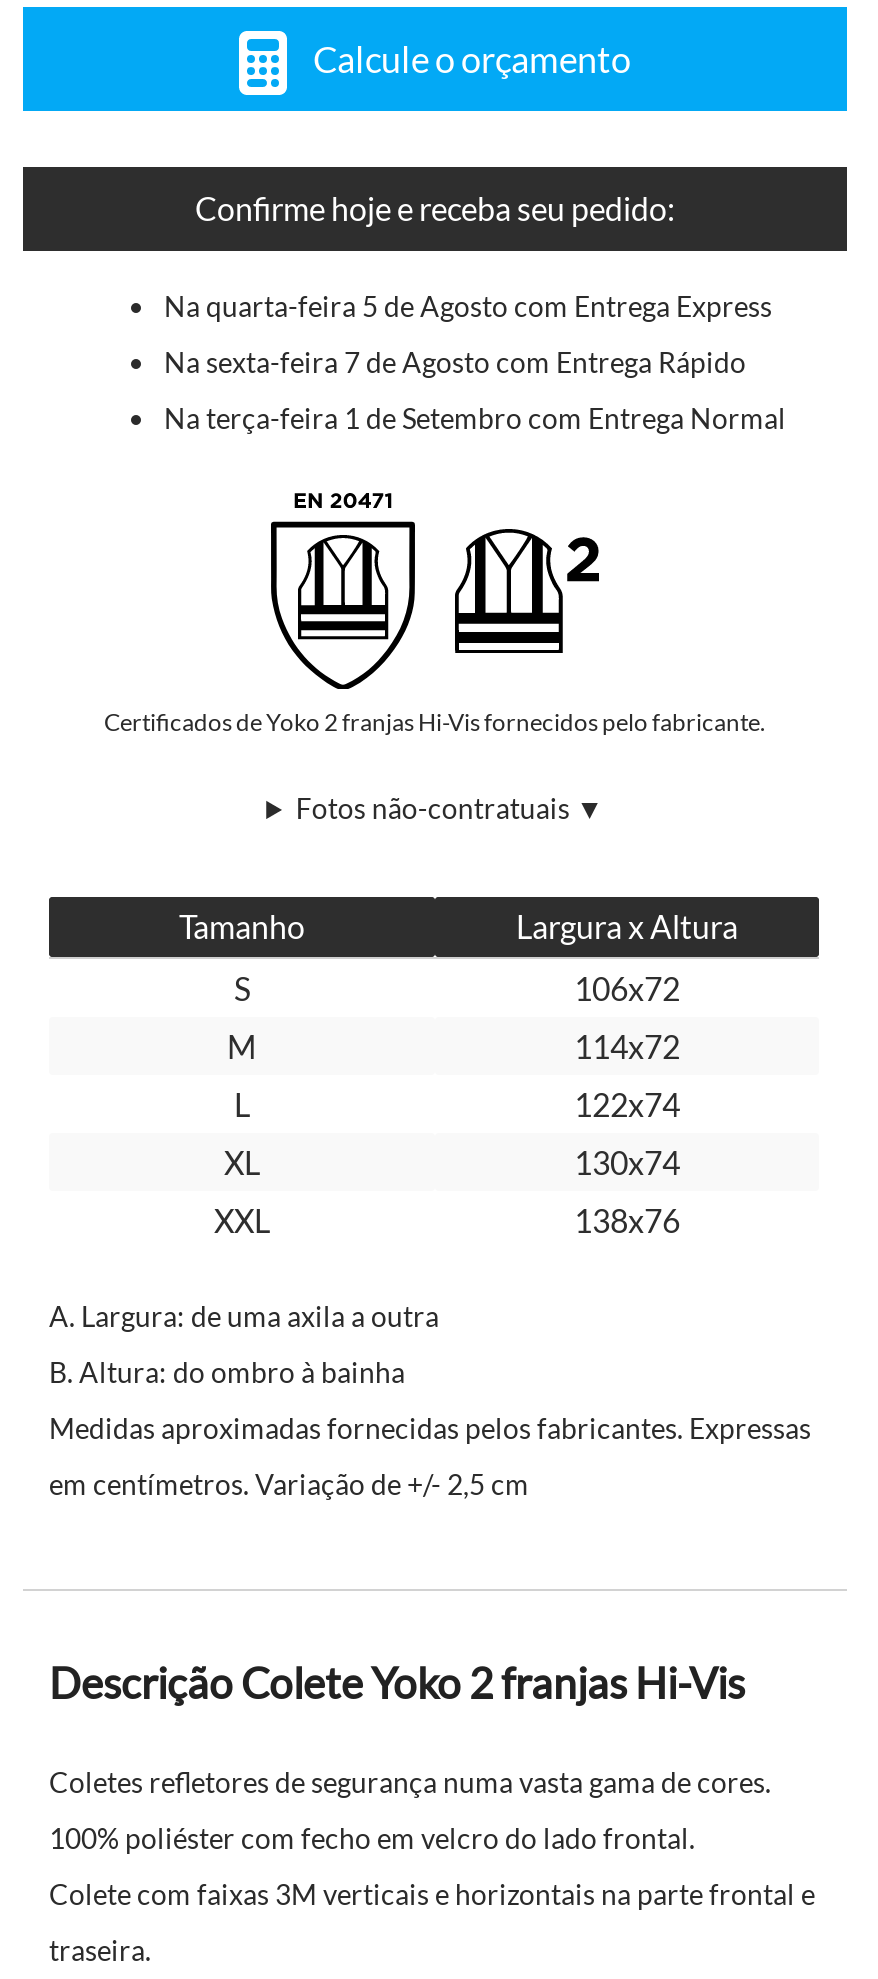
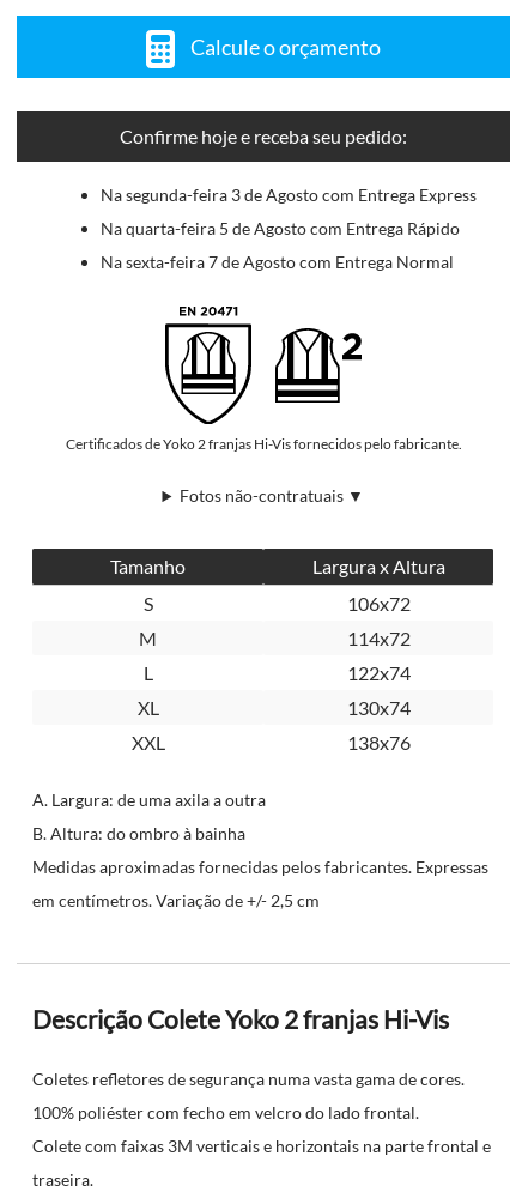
- Na quarta-feira 5 de Agosto com Entrega Express
+ Na segunda-feira 3 de Agosto com Entrega Express

- Na sexta-feira 7 de Agosto com Entrega Rápido
+ Na quarta-feira 5 de Agosto com Entrega Rápido

- Na terça-feira 1 de Setembro com Entrega Normal
+ Na sexta-feira 7 de Agosto com Entrega Normal
